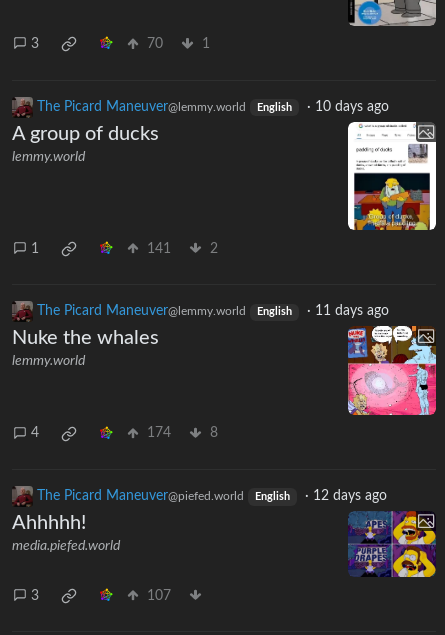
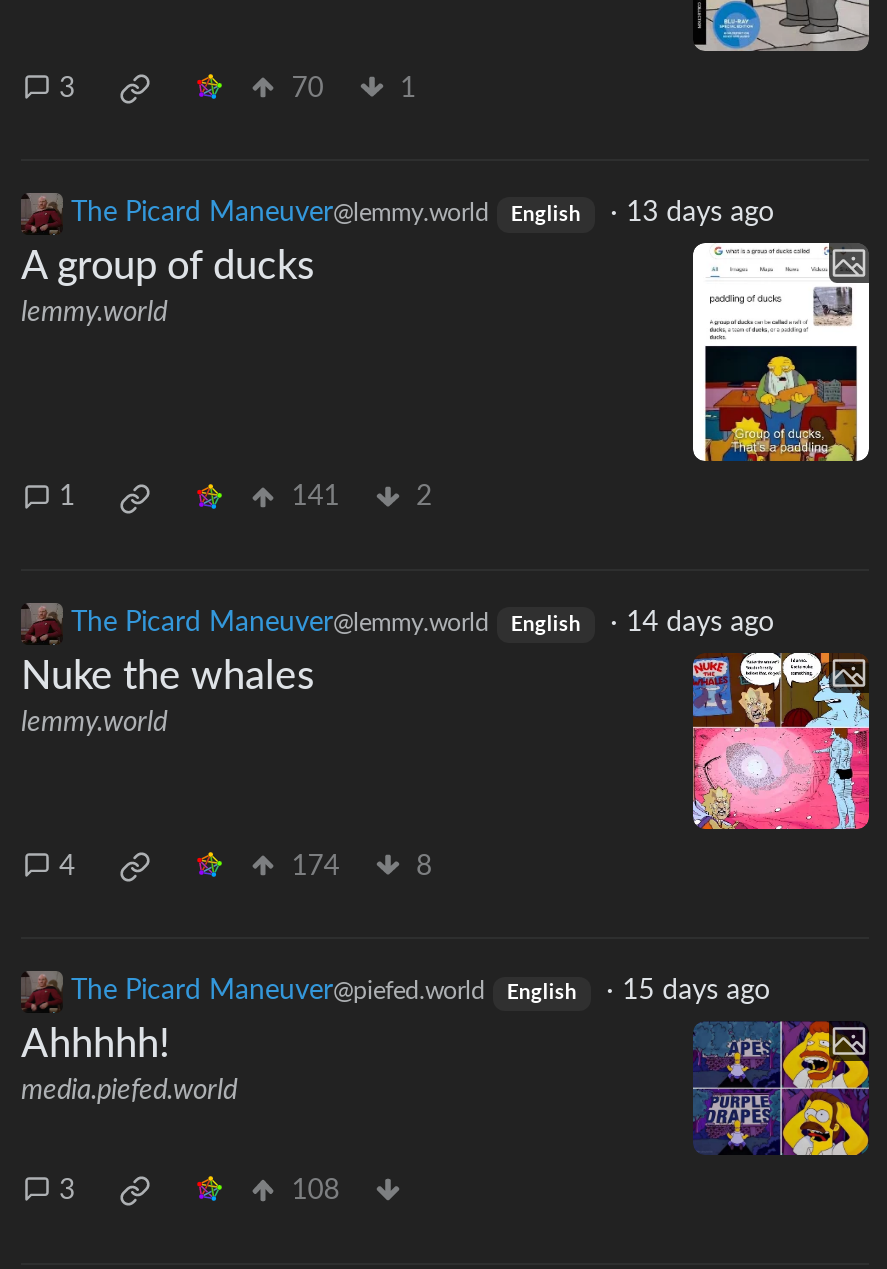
- The Picard Maneuver@lemmy.world English · 10 days ago
+ The Picard Maneuver@lemmy.world English · 13 days ago

- The Picard Maneuver@lemmy.world English · 11 days ago
+ The Picard Maneuver@lemmy.world English · 14 days ago

- The Picard Maneuver@piefed.world English · 12 days ago
+ The Picard Maneuver@piefed.world English · 15 days ago

- 107
+ 108
